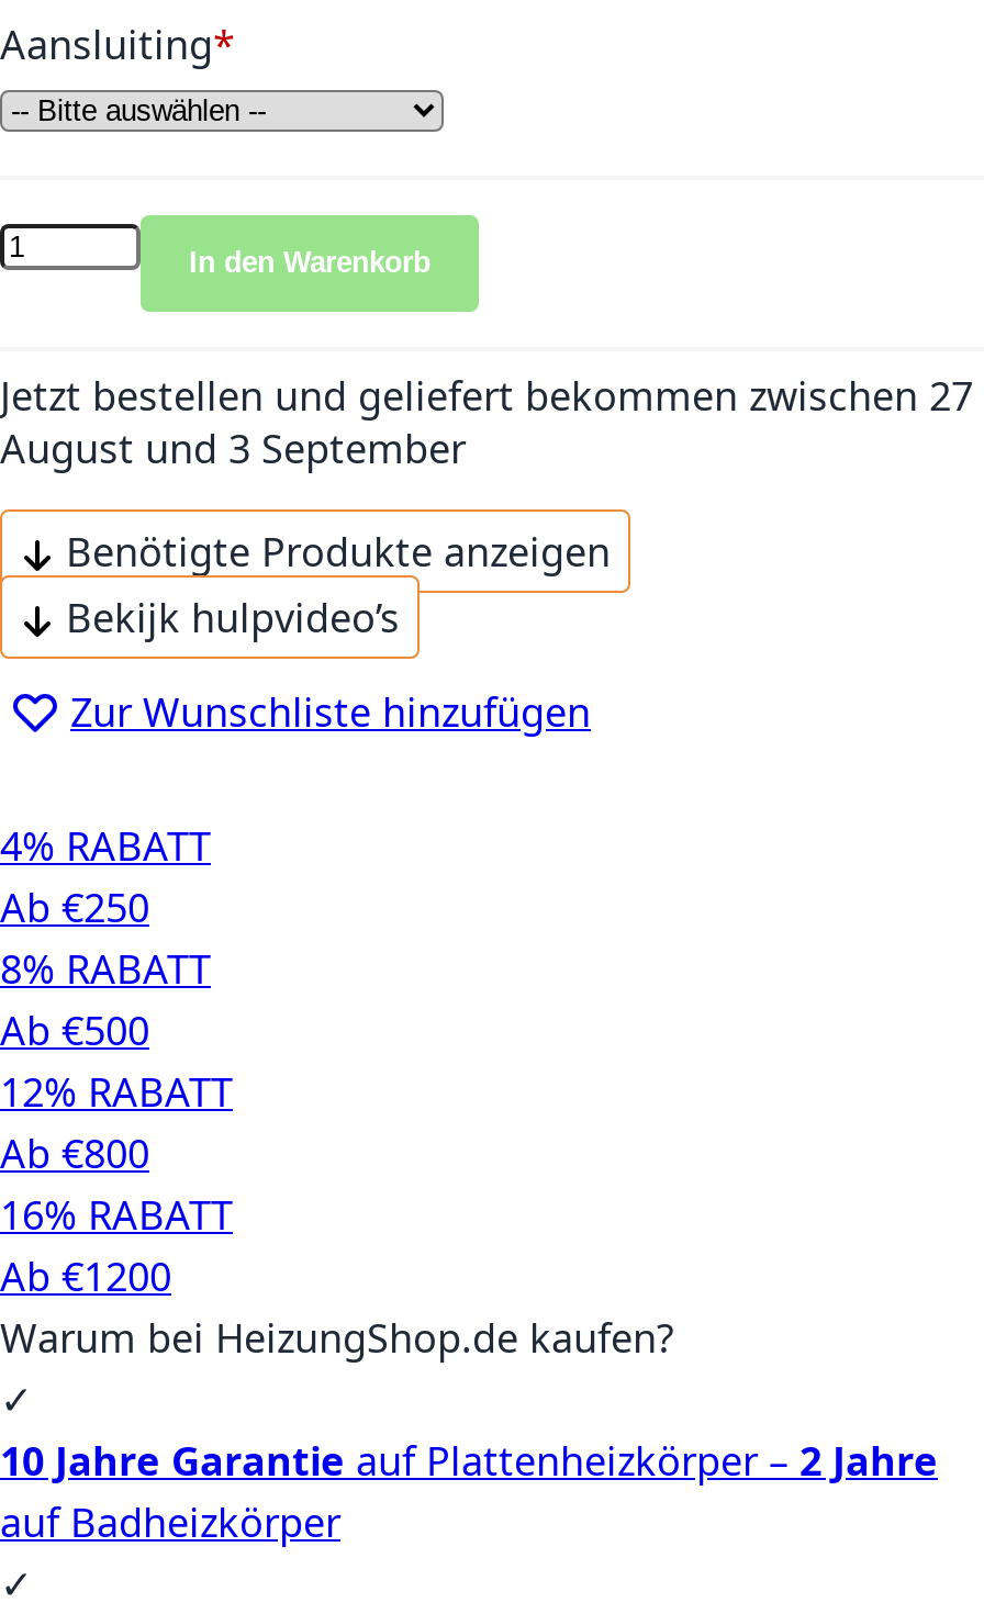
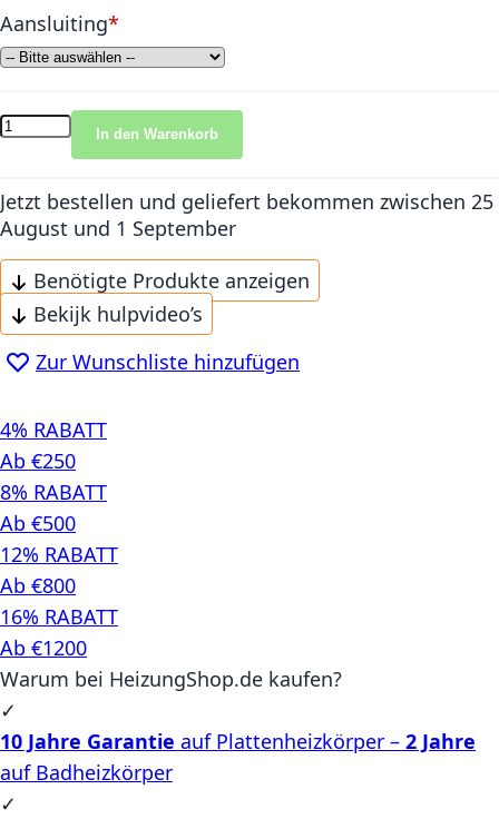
- Jetzt bestellen und geliefert bekommen zwischen 27
+ Jetzt bestellen und geliefert bekommen zwischen 25

- August und 3 September
+ August und 1 September
